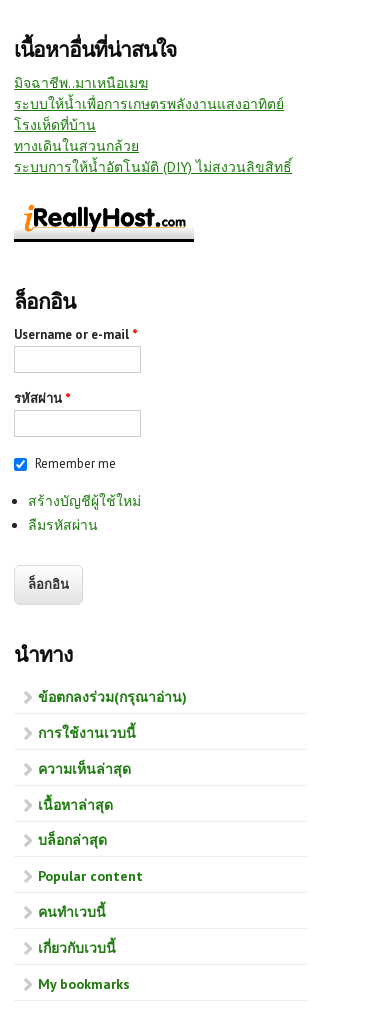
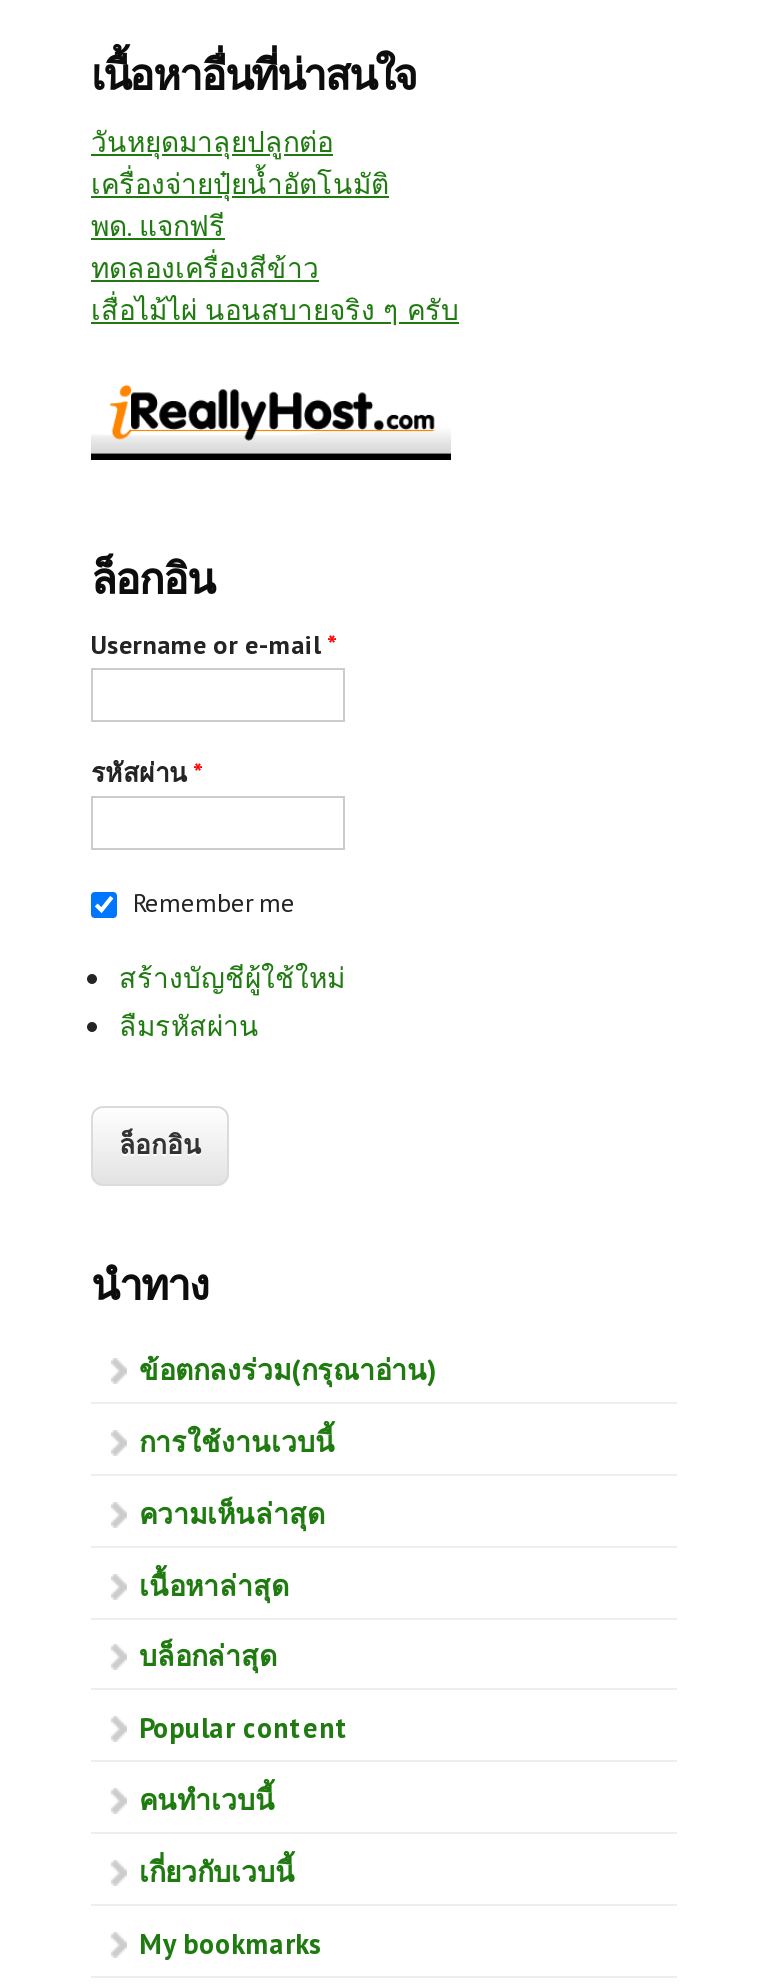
- มิจฉาชีพ..มาเหนือเมฆ
- ระบบให้น้ำเพื่อการเกษตรพลังงานแสงอาทิตย์
- โรงเห็ดที่บ้าน
- ทางเดินในสวนกล้วย
- ระบบการให้น้ำอัตโนมัติ (DIY) ไม่สงวนลิขสิทธิ์
+ วันหยุดมาลุยปลูกต่อ
+ เครื่องจ่ายปุ๋ยน้ำอัตโนมัติ
+ พด. แจกฟรี
+ ทดลองเครื่องสีข้าว
+ เสื่อไม้ไผ่ นอนสบายจริง ๆ ครับ
